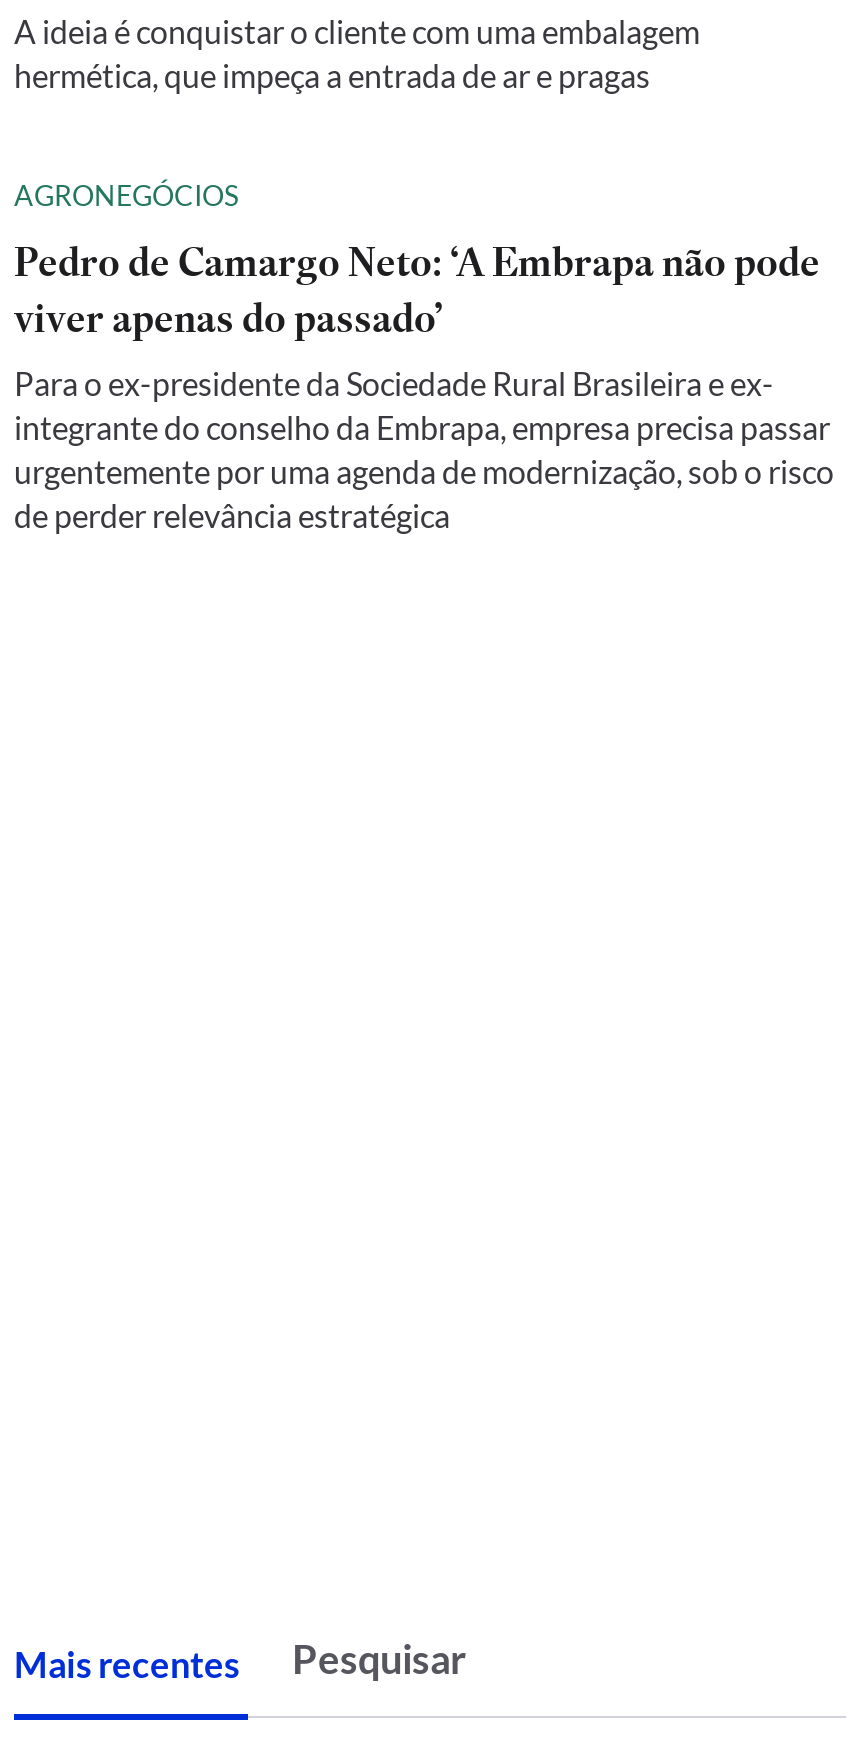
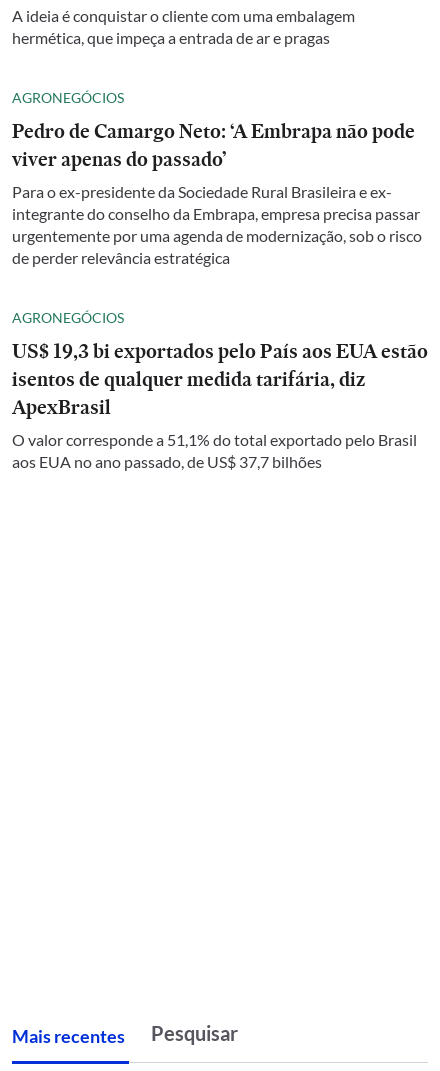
+ AGRONEGÓCIOS
+ US$ 19,3 bi exportados pelo País aos EUA estão
+ isentos de qualquer medida tarifária, diz
+ ApexBrasil
+ O valor corresponde a 51,1% do total exportado pelo Brasil
+ aos EUA no ano passado, de US$ 37,7 bilhões
